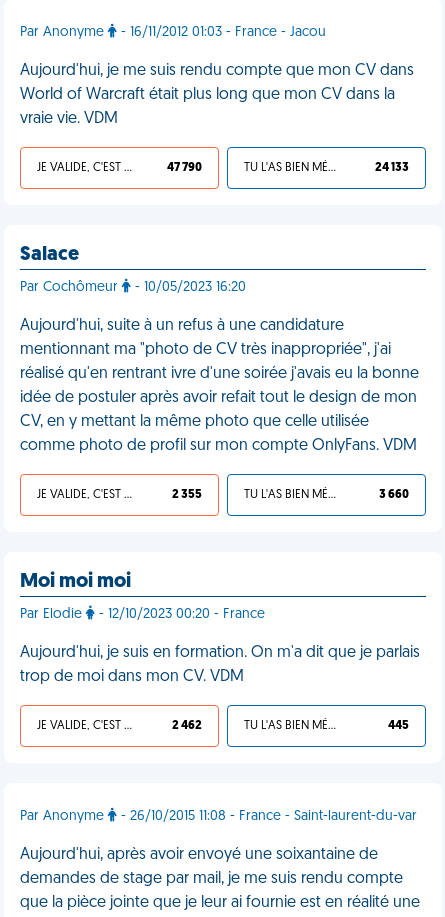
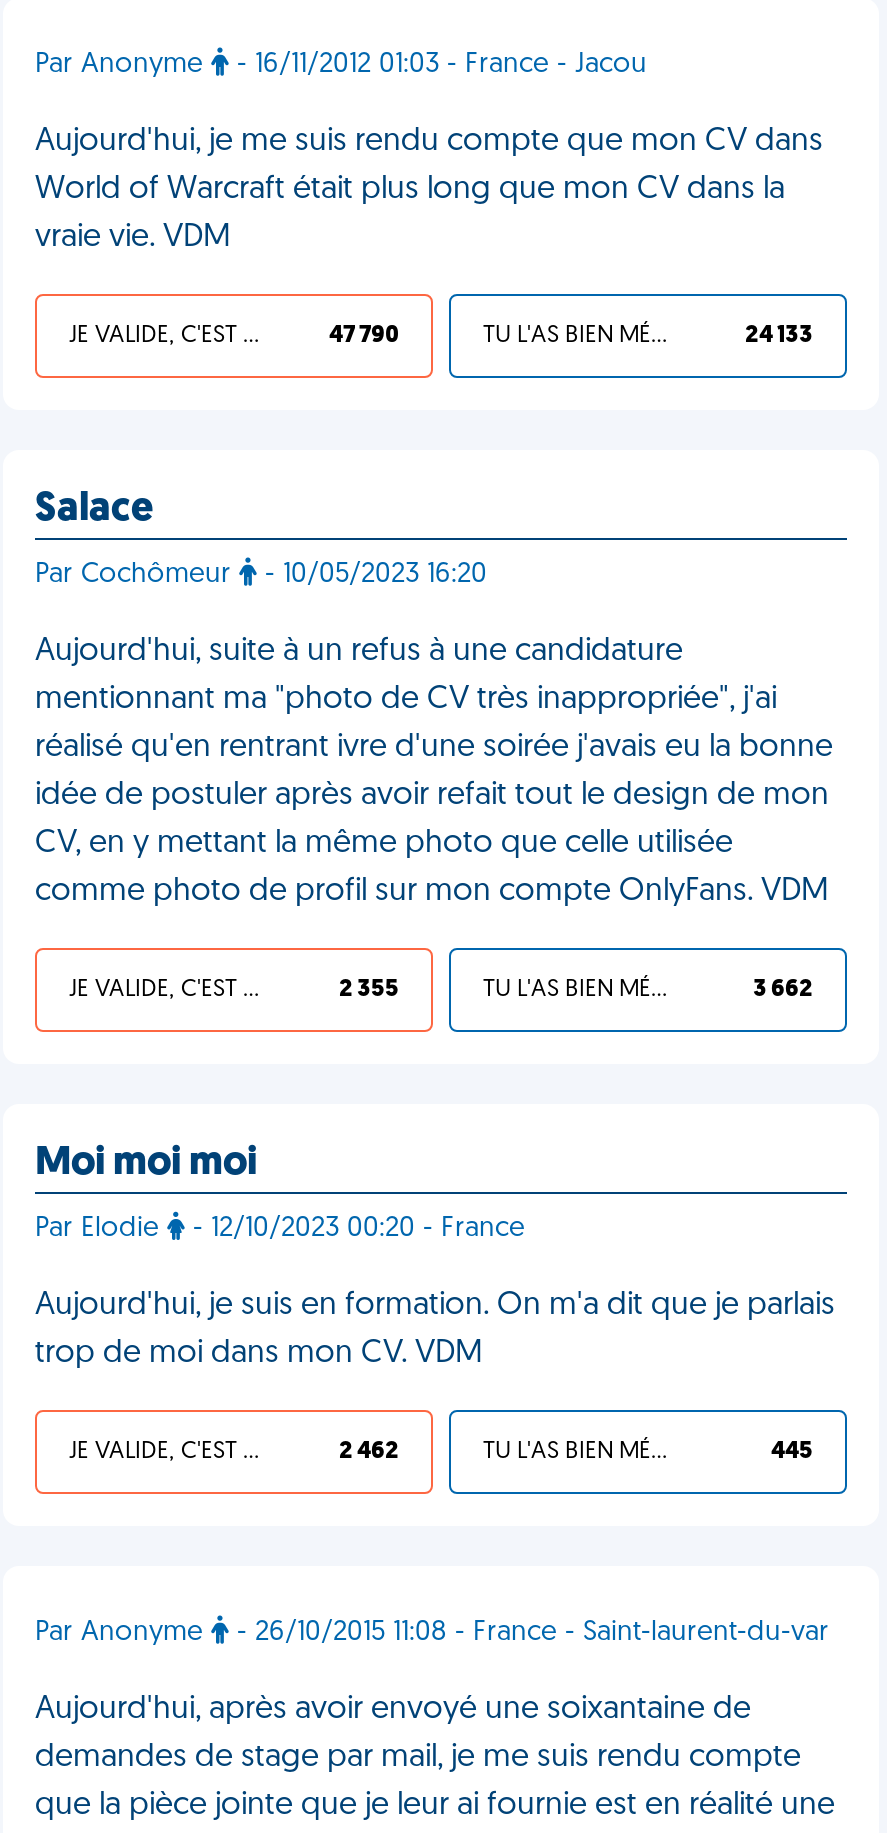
- 3 660
+ 3 662
